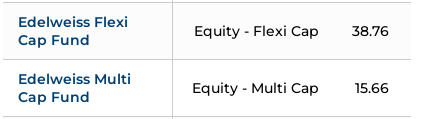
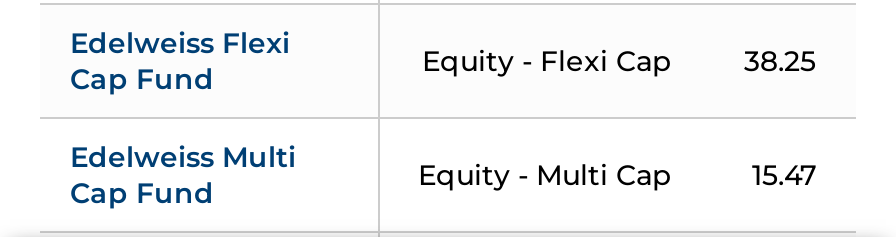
- 38.76
+ 38.25

- 15.66
+ 15.47
